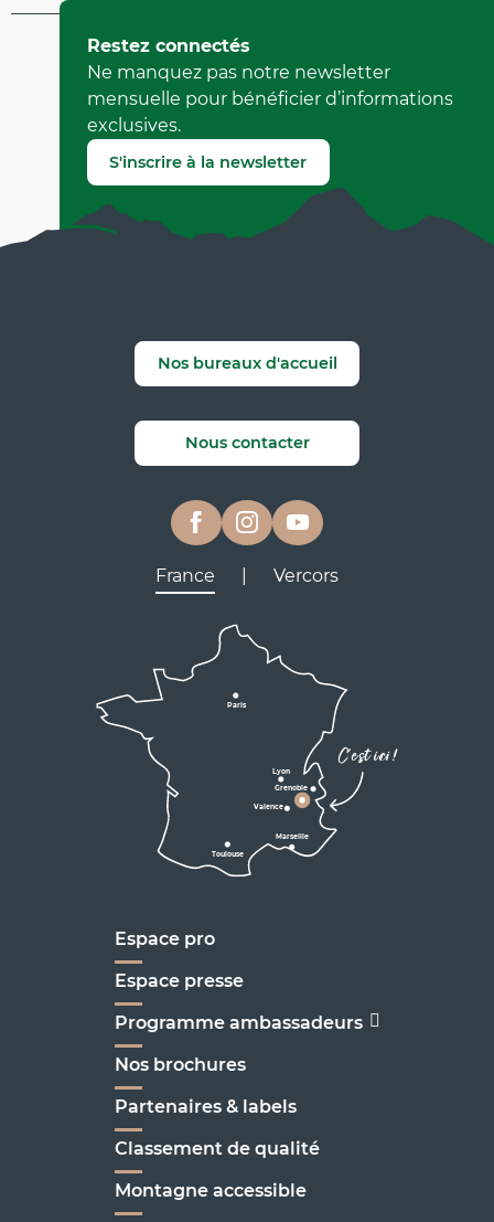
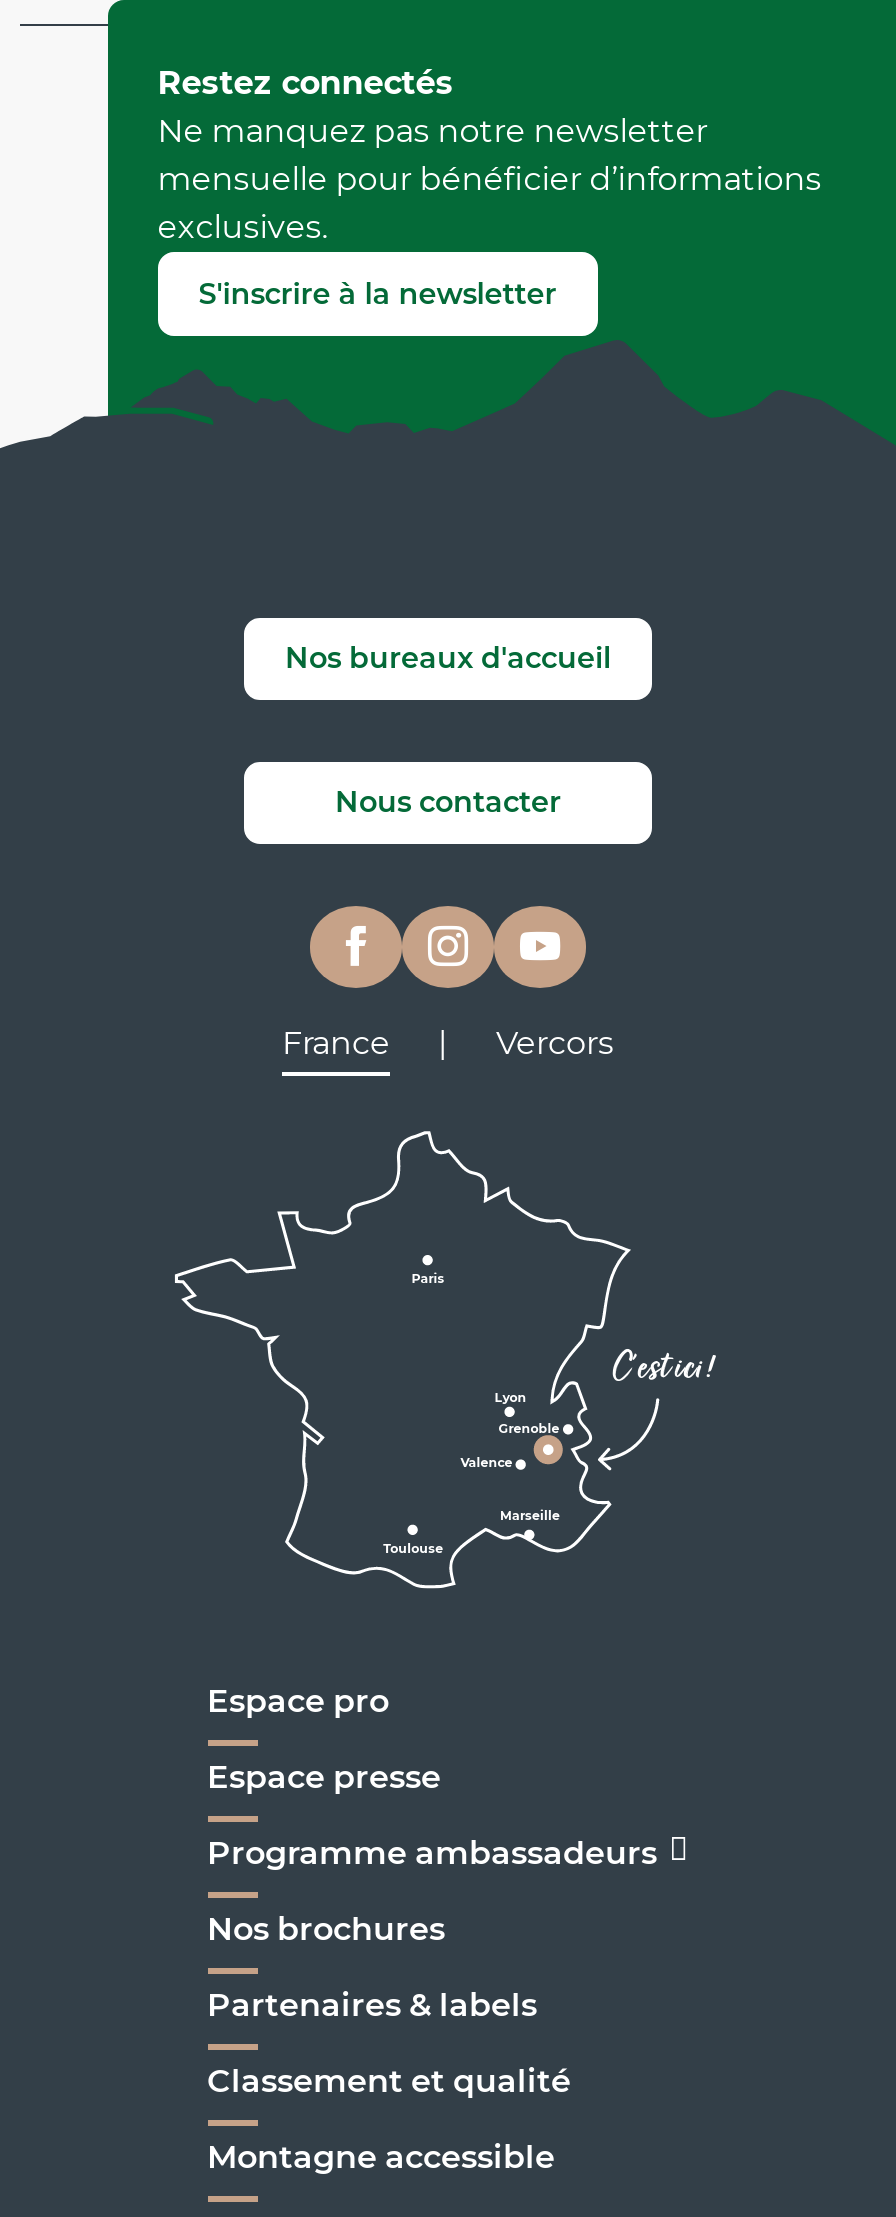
- Classement de qualité
+ Classement et qualité
